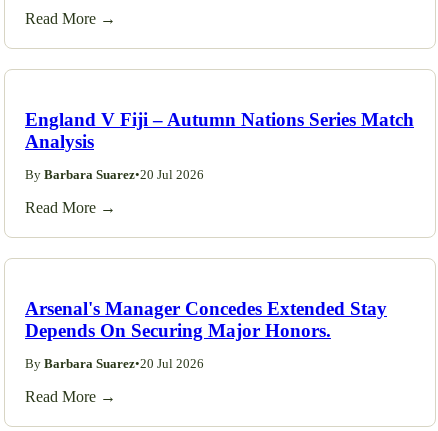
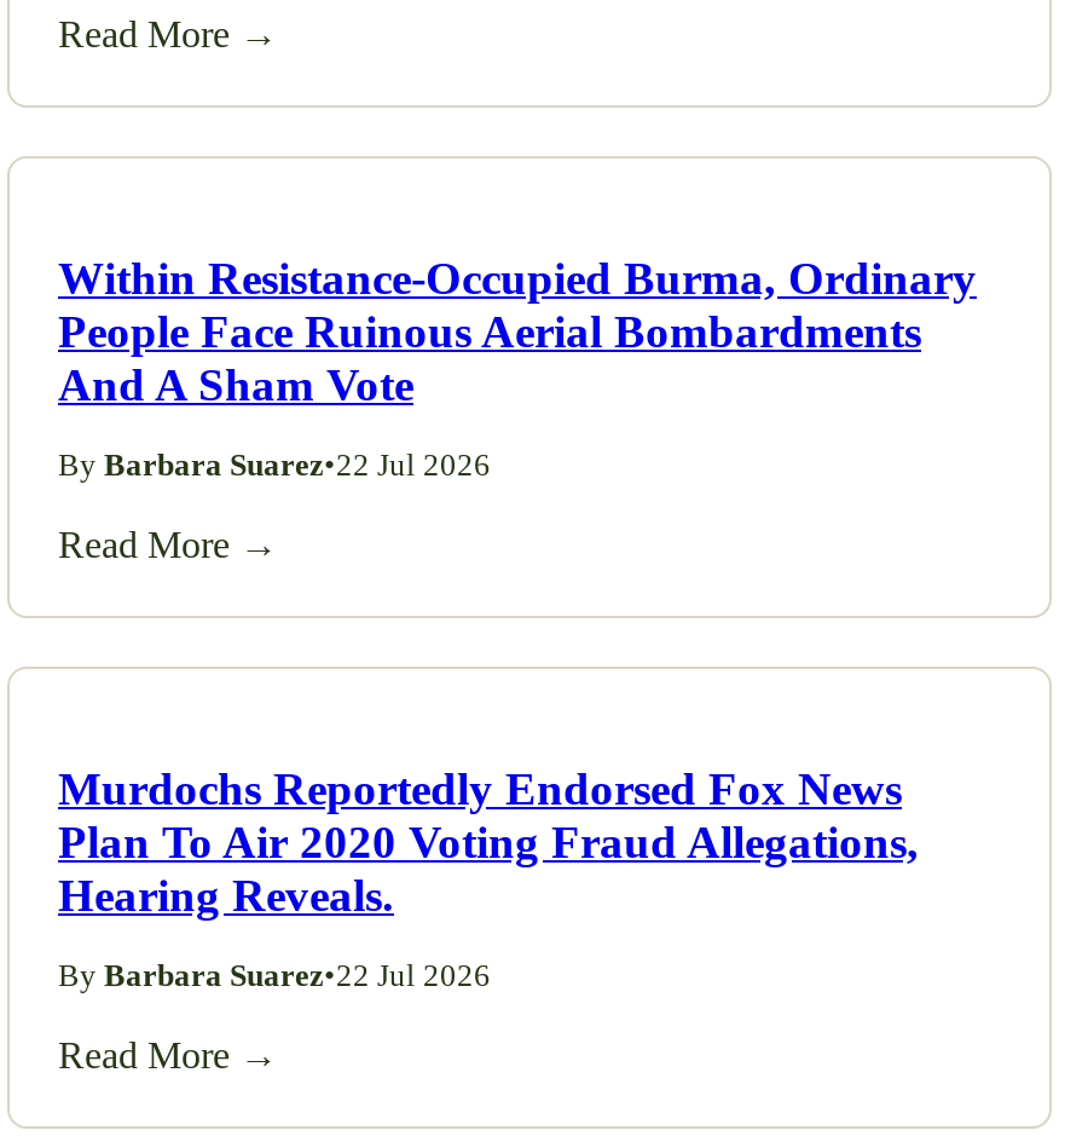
- England V Fiji – Autumn Nations Series Match
- Analysis
+ Within Resistance-Occupied Burma, Ordinary
+ People Face Ruinous Aerial Bombardments
+ And A Sham Vote

- By Barbara Suarez•20 Jul 2026
+ By Barbara Suarez•22 Jul 2026

- Arsenal's Manager Concedes Extended Stay
- Depends On Securing Major Honors.
+ Murdochs Reportedly Endorsed Fox News
+ Plan To Air 2020 Voting Fraud Allegations,
+ Hearing Reveals.

- By Barbara Suarez•20 Jul 2026
+ By Barbara Suarez•22 Jul 2026
